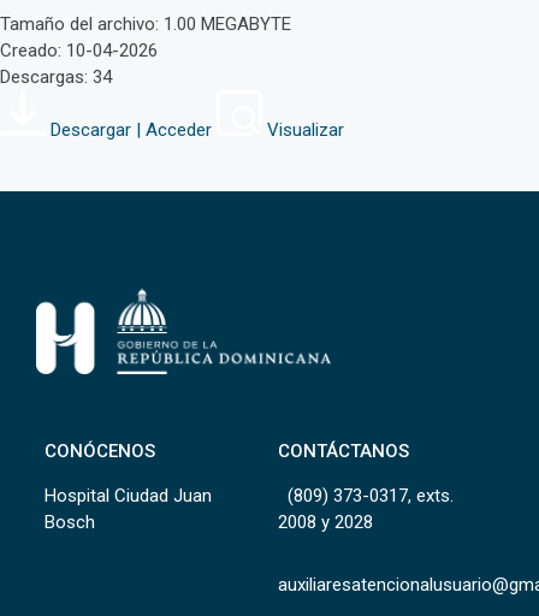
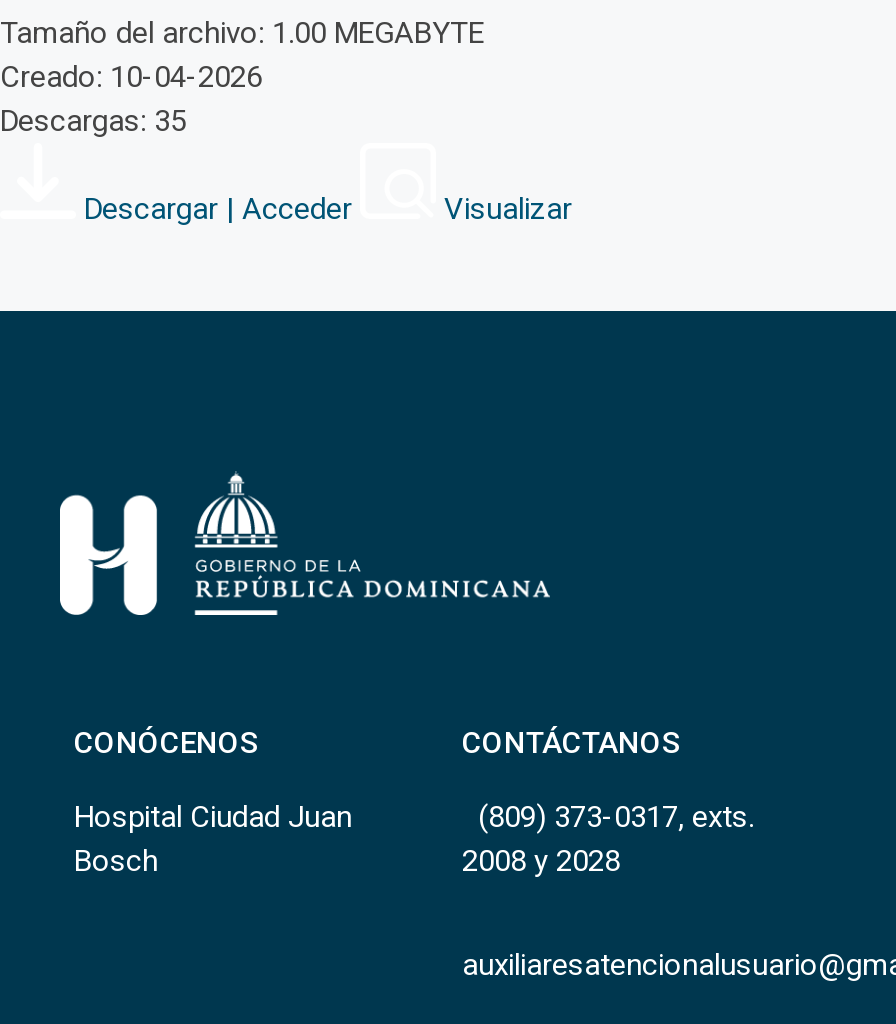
- Descargas: 34
+ Descargas: 35
